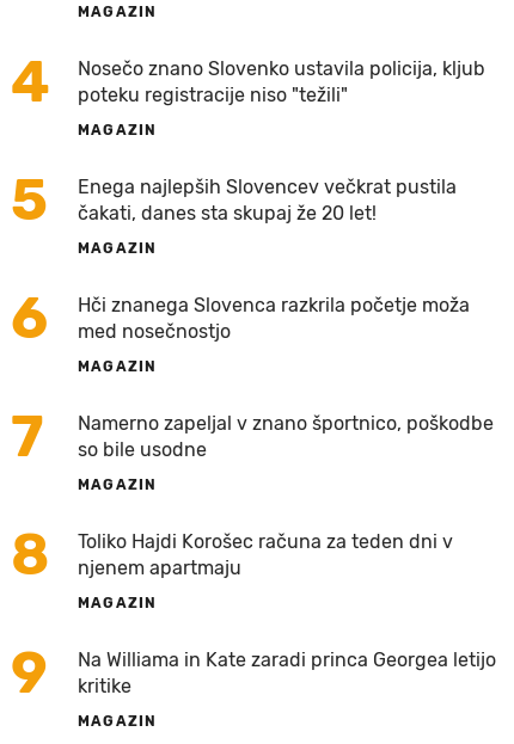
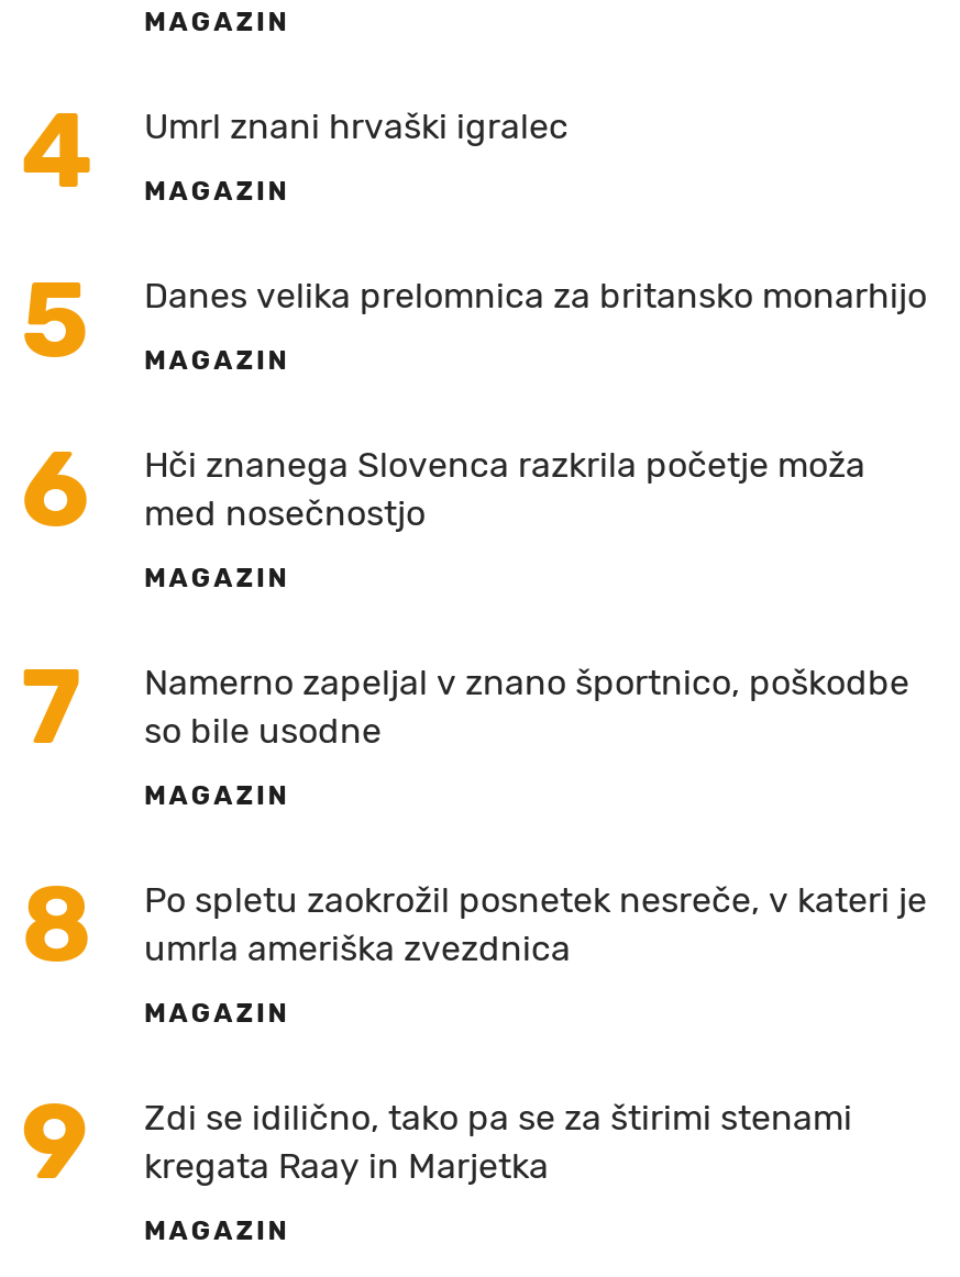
- Nosečo znano Slovenko ustavila policija, kljub
- poteku registracije niso "težili"
+ Umrl znani hrvaški igralec

- Enega najlepših Slovencev večkrat pustila
- čakati, danes sta skupaj že 20 let!
+ Danes velika prelomnica za britansko monarhijo

- Toliko Hajdi Korošec računa za teden dni v
- njenem apartmaju
+ Po spletu zaokrožil posnetek nesreče, v kateri je
+ umrla ameriška zvezdnica

- Na Williama in Kate zaradi princa Georgea letijo
- kritike
+ Zdi se idilično, tako pa se za štirimi stenami
+ kregata Raay in Marjetka
